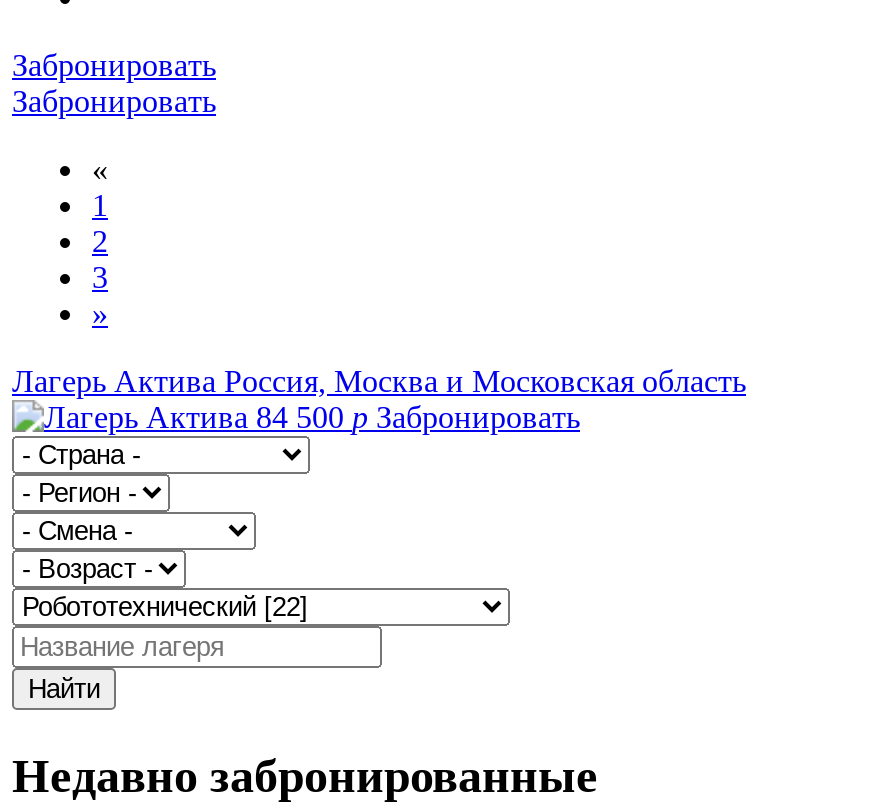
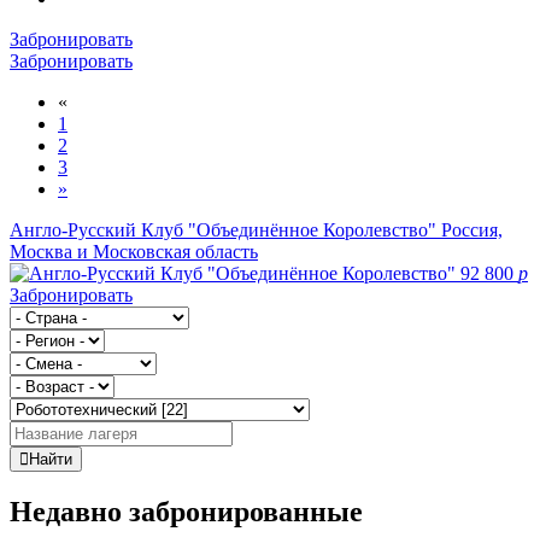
- Лагерь Актива Россия, Москва и Московская область
- 84 500 p Забронировать
+ Англо-Русский Клуб "Объединённое Королевство" Россия,
+ Москва и Московская область
+ 92 800 p
+ Забронировать
